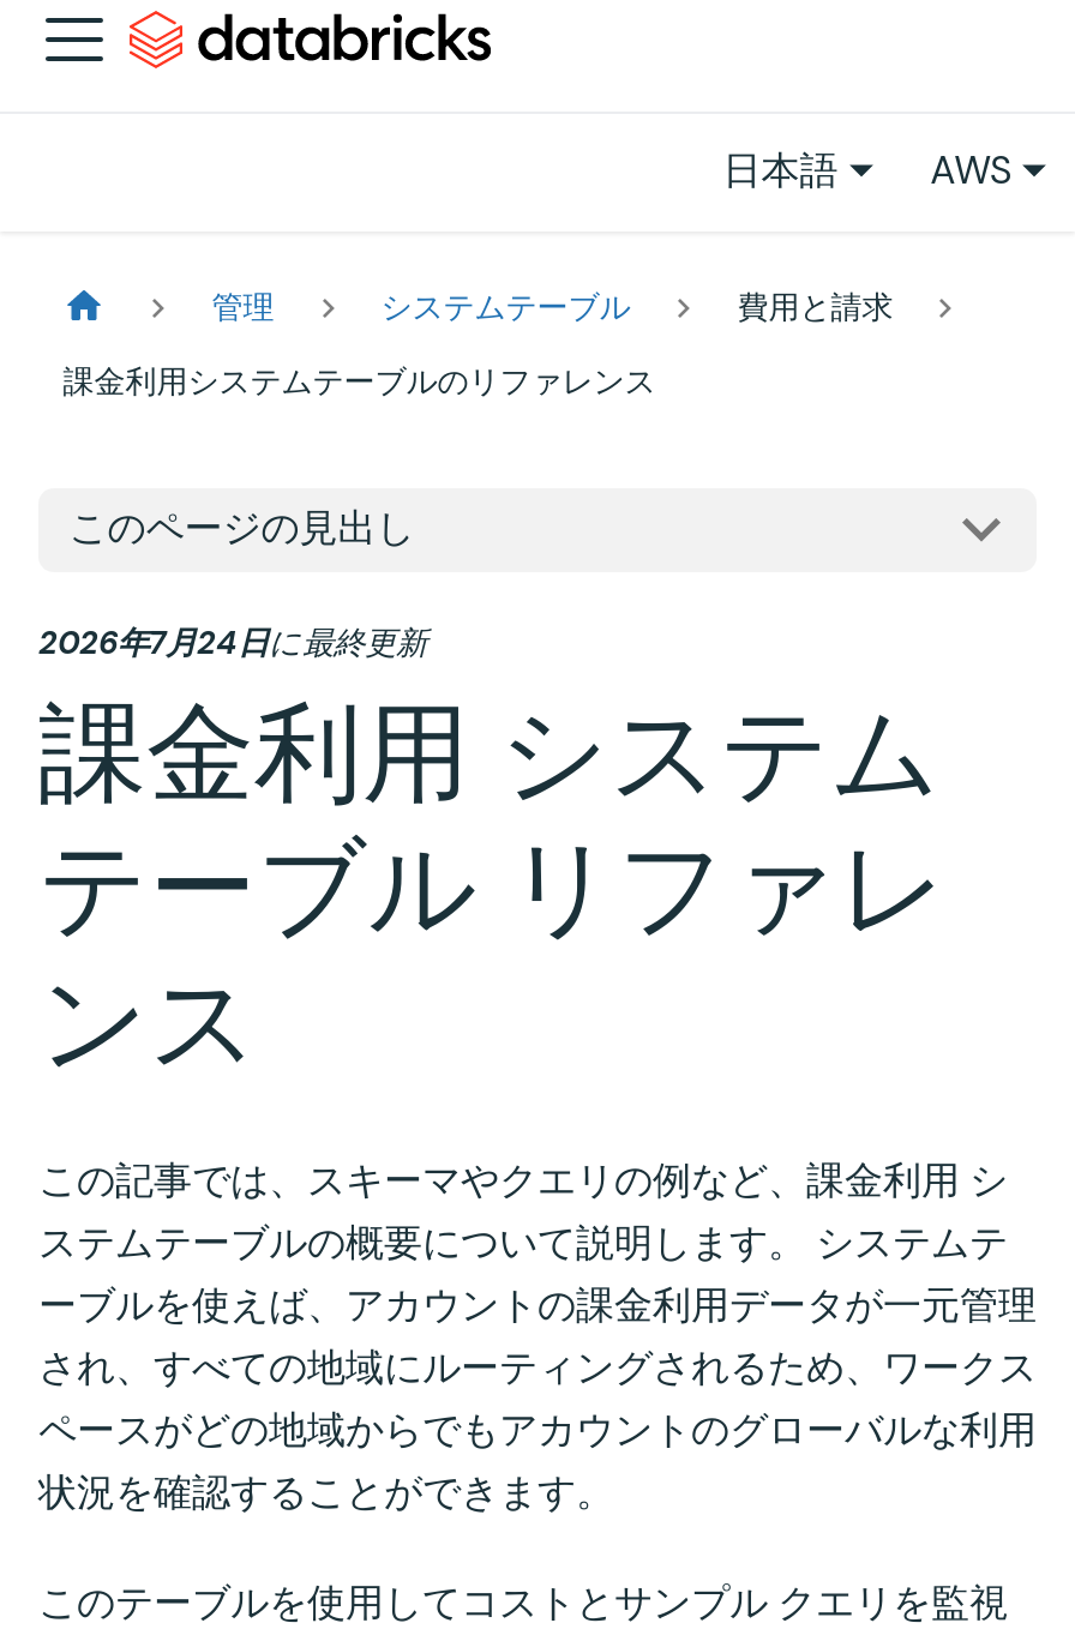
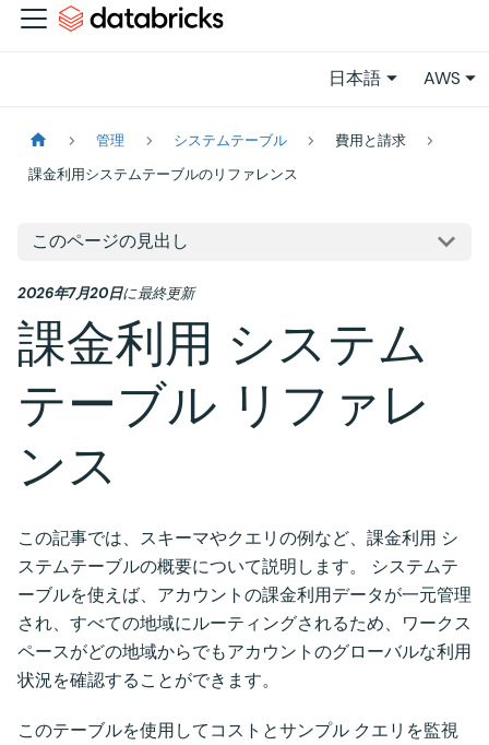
- 2026年7月24日に最終更新
+ 2026年7月20日に最終更新
